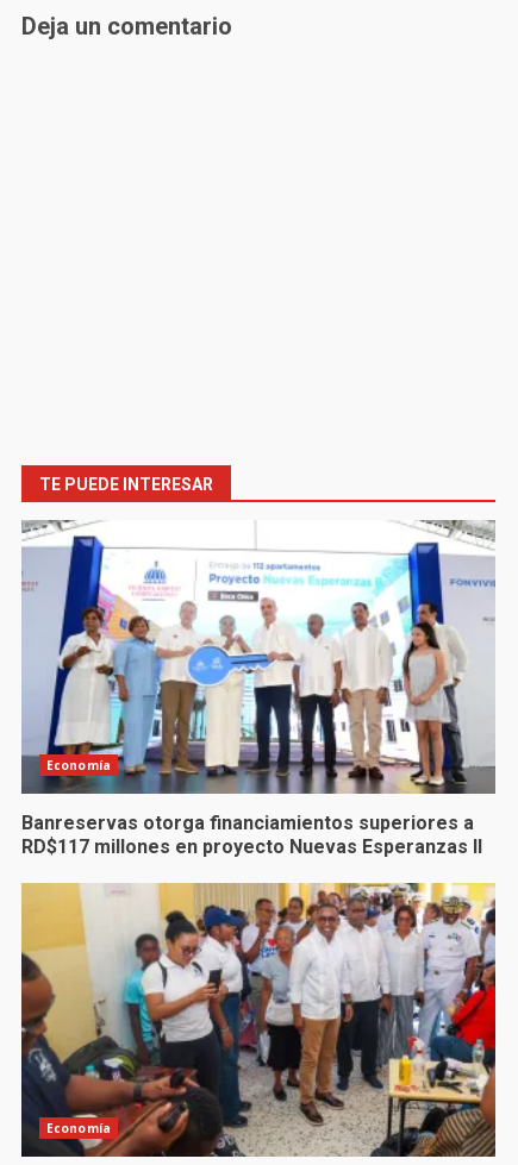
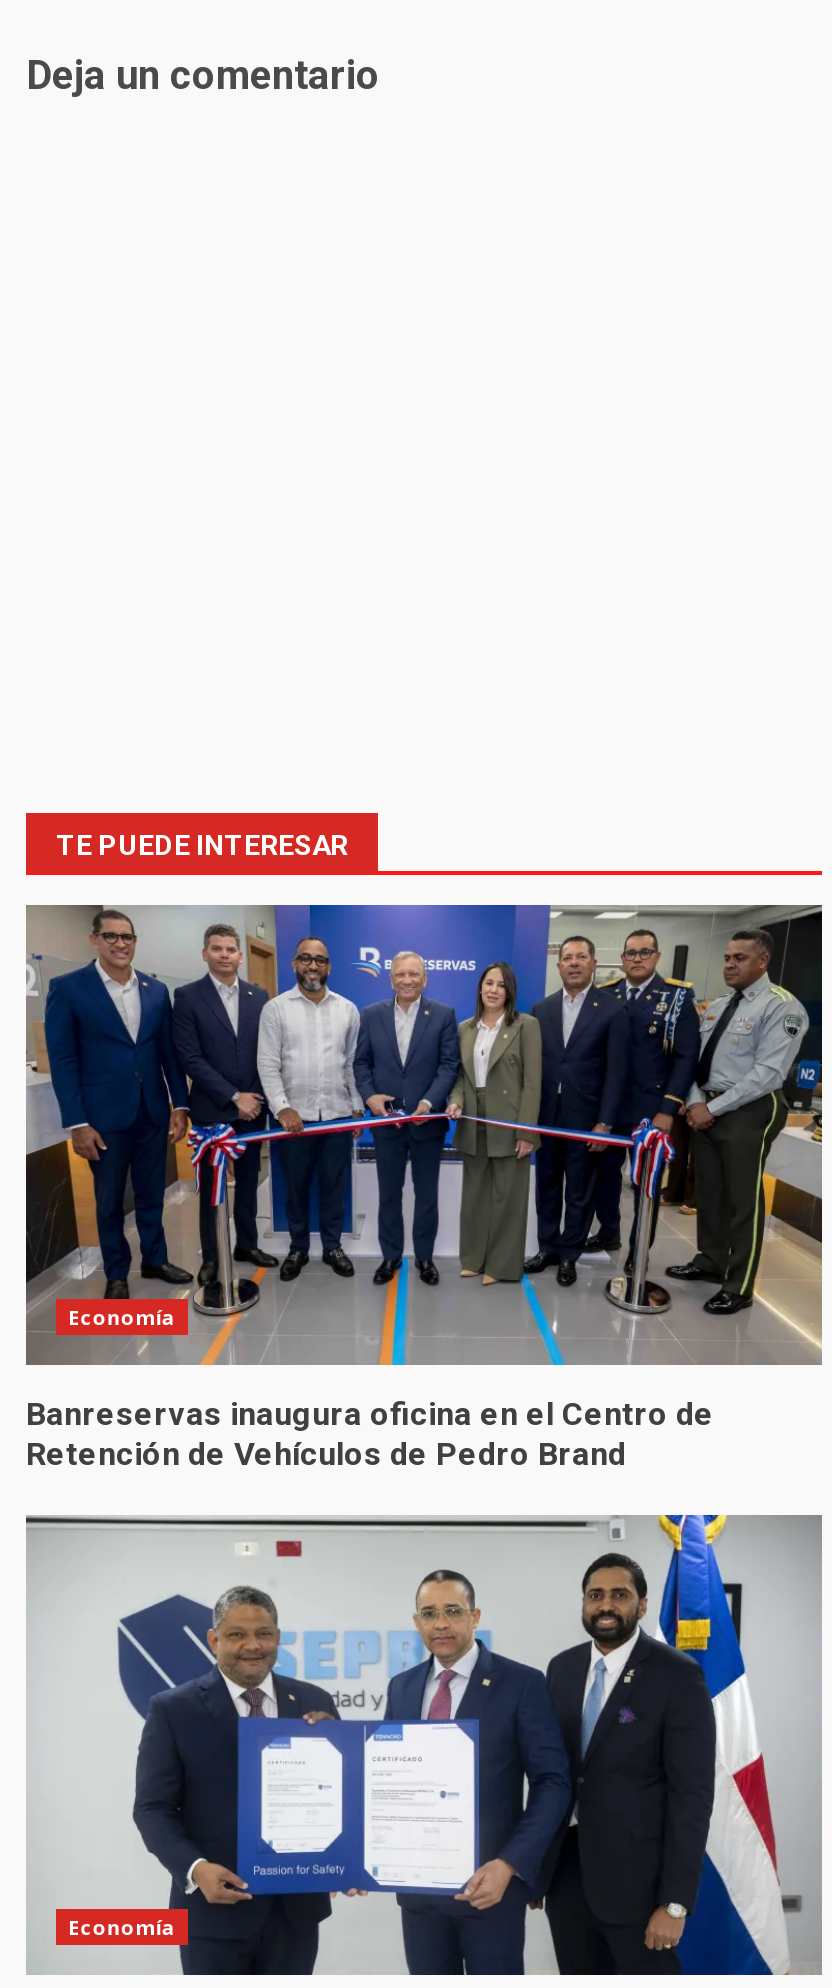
- [image]
- Banreservas otorga financiamientos superiores a
- RD$117 millones en proyecto Nuevas Esperanzas II
+ [image]
+ Banreservas inaugura oficina en el Centro de
+ Retención de Vehículos de Pedro Brand

- [image]
+ [image]
